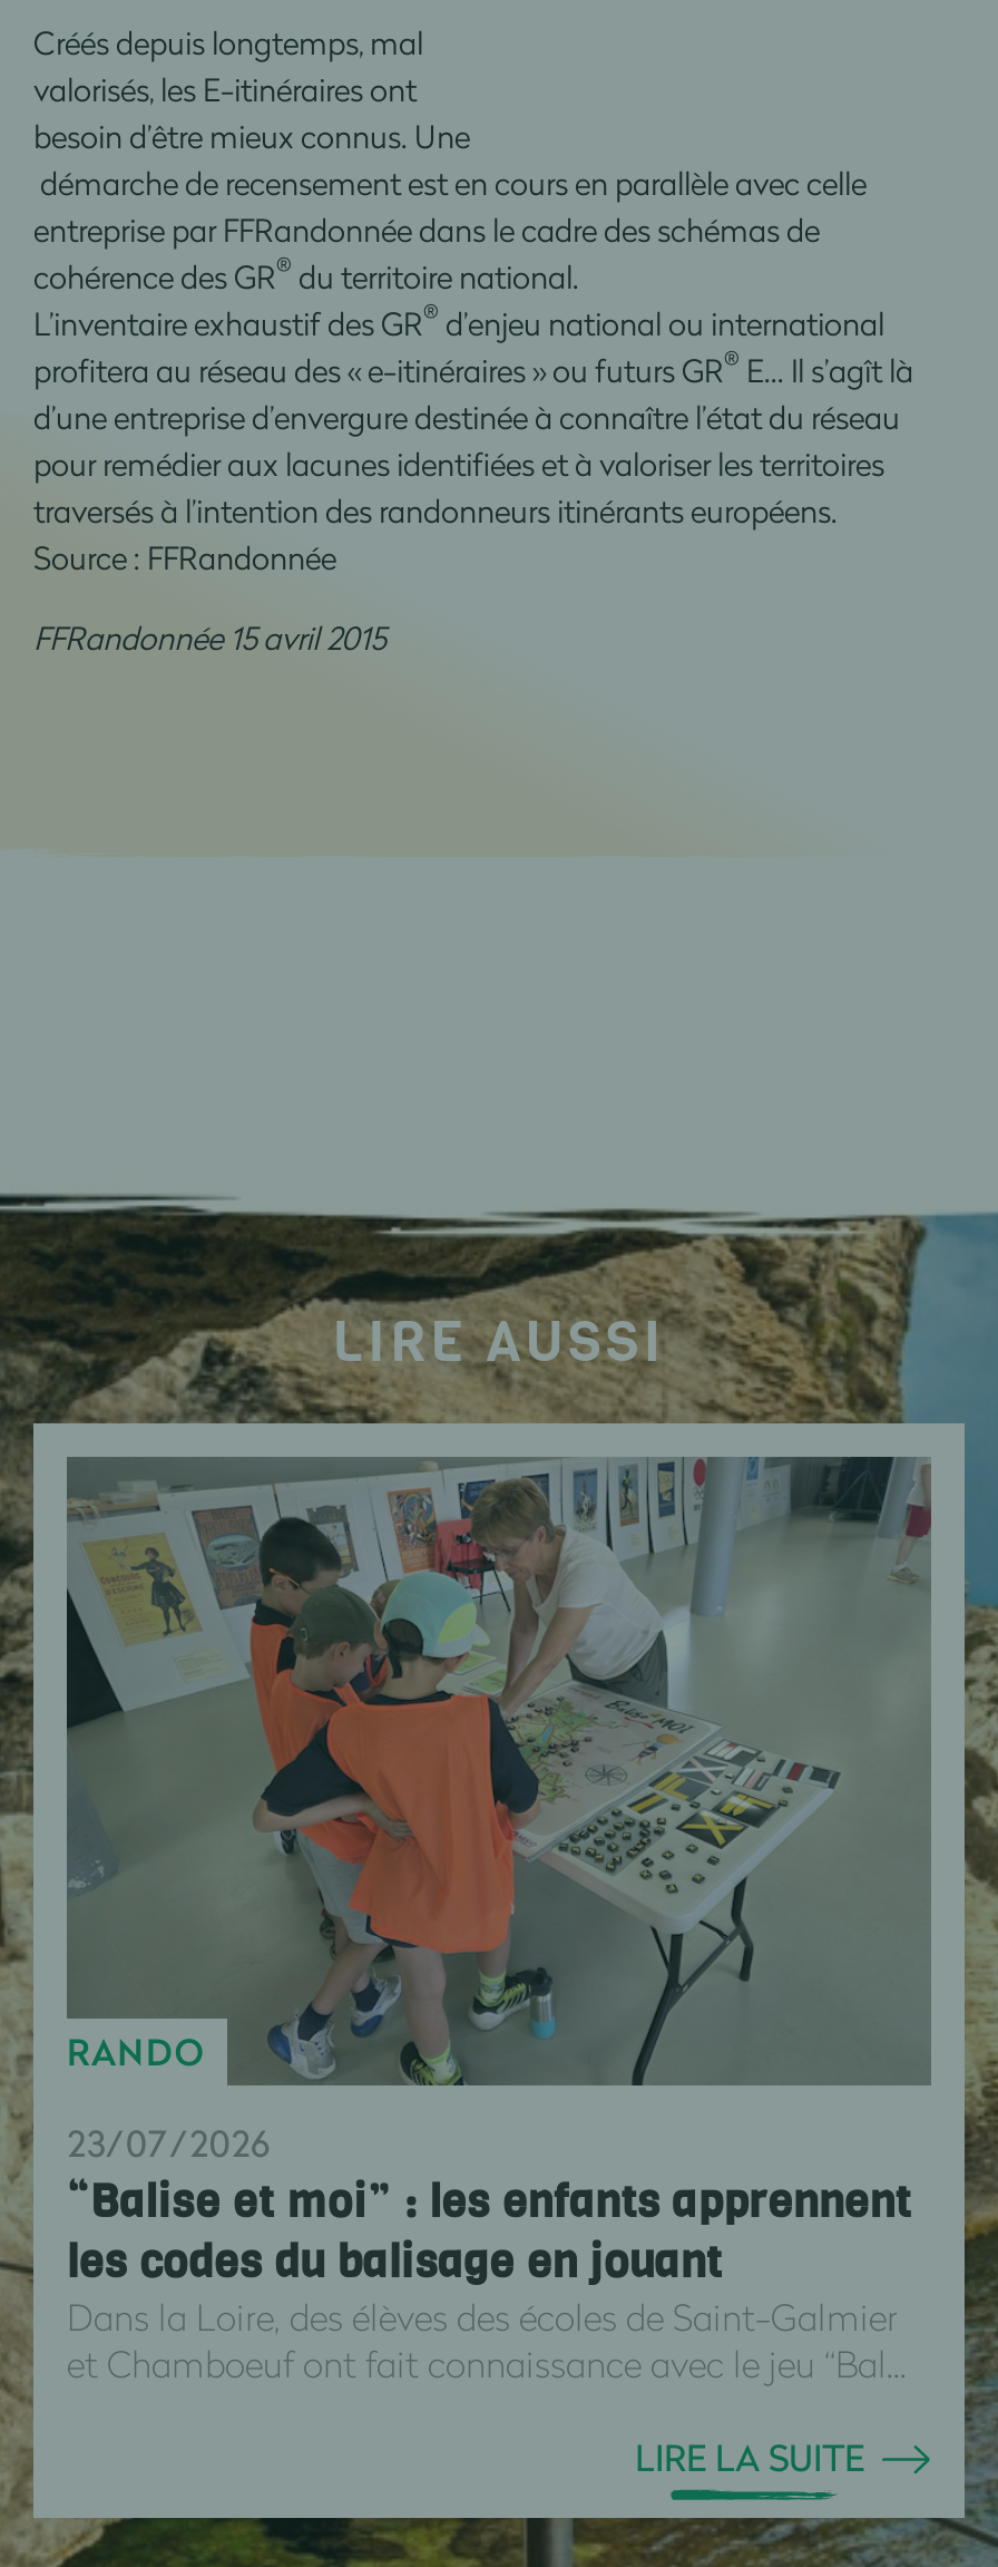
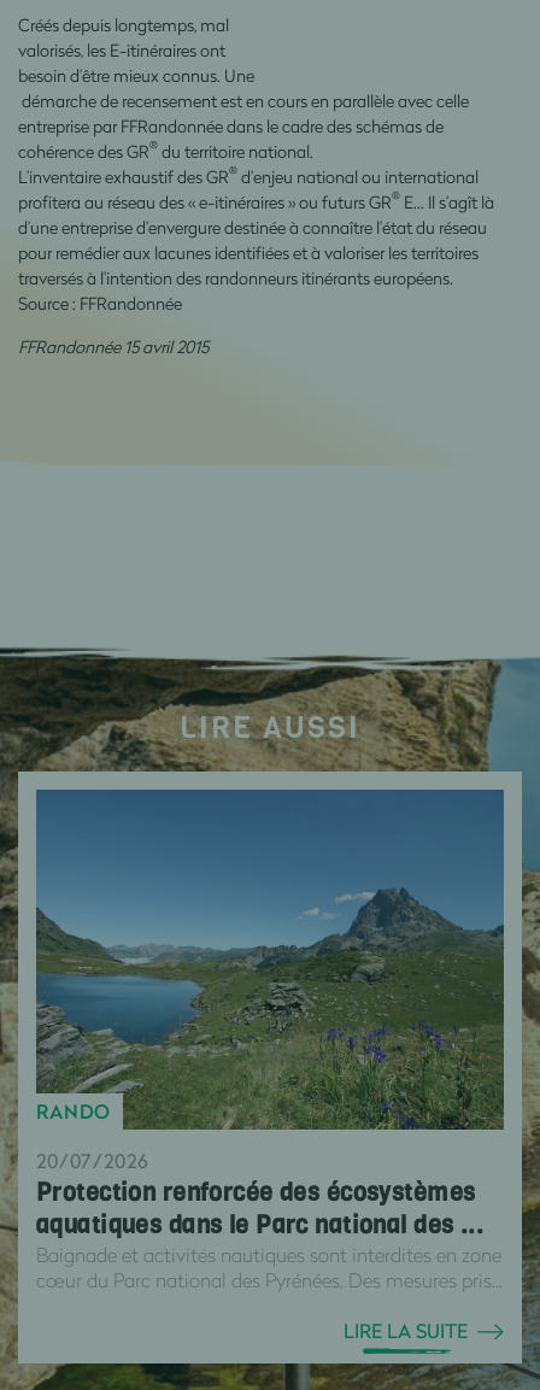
- [image]
- 23/07/2026
- “Balise et moi” : les enfants apprennent
- les codes du balisage en jouant
- Dans la Loire, des élèves des écoles de Saint-Galmier
- et Chamboeuf ont fait connaissance avec le jeu “Bal...
+ [image]
+ 20/07/2026
+ Protection renforcée des écosystèmes
+ aquatiques dans le Parc national des ...
+ Baignade et activités nautiques sont interdites en zone
+ cœur du Parc national des Pyrénées. Des mesures pris...
